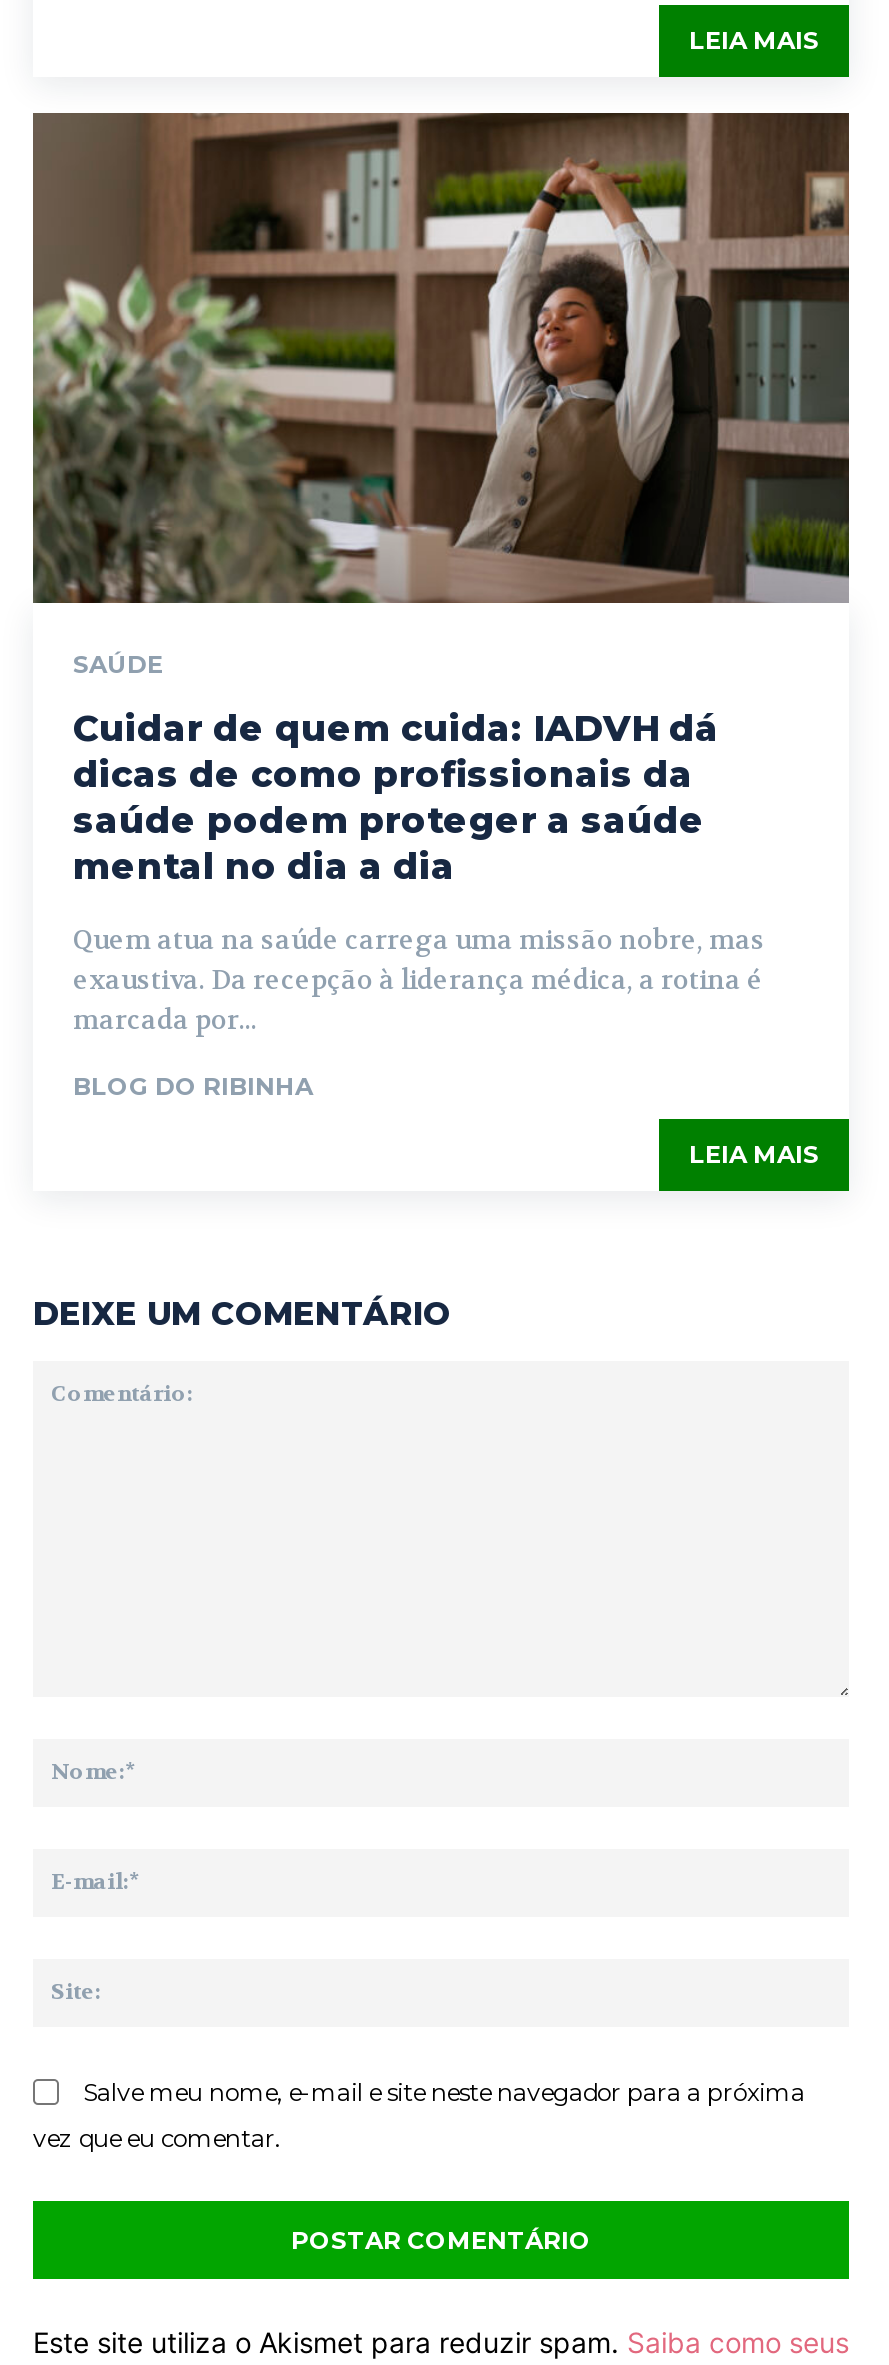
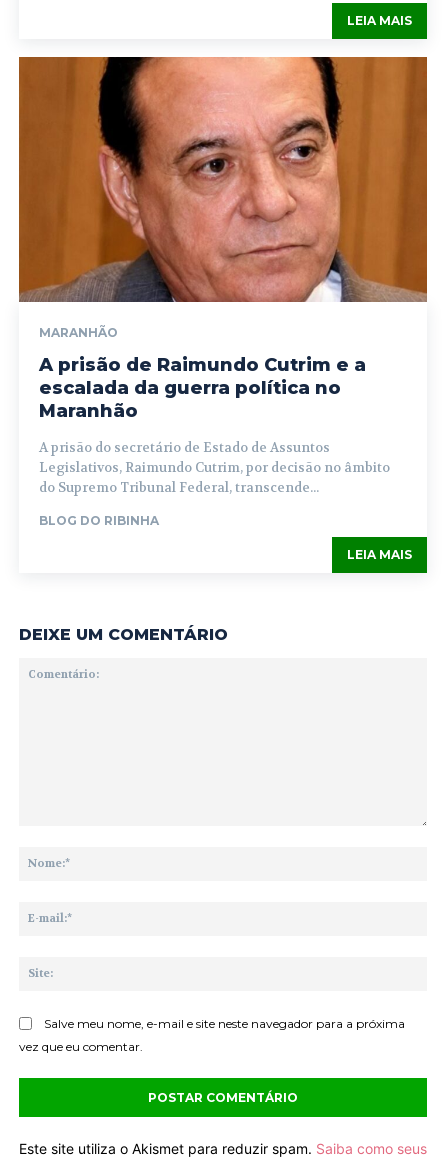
- [image]
- SAÚDE
+ [image]
+ MARANHÃO

- Cuidar de quem cuida: IADVH dá
- dicas de como profissionais da
- saúde podem proteger a saúde
- mental no dia a dia
+ A prisão de Raimundo Cutrim e a
+ escalada da guerra política no
+ Maranhão

- Quem atua na saúde carrega uma missão nobre, mas
- exaustiva. Da recepção à liderança médica, a rotina é
- marcada por...
+ A prisão do secretário de Estado de Assuntos
+ Legislativos, Raimundo Cutrim, por decisão no âmbito
+ do Supremo Tribunal Federal, transcende...
